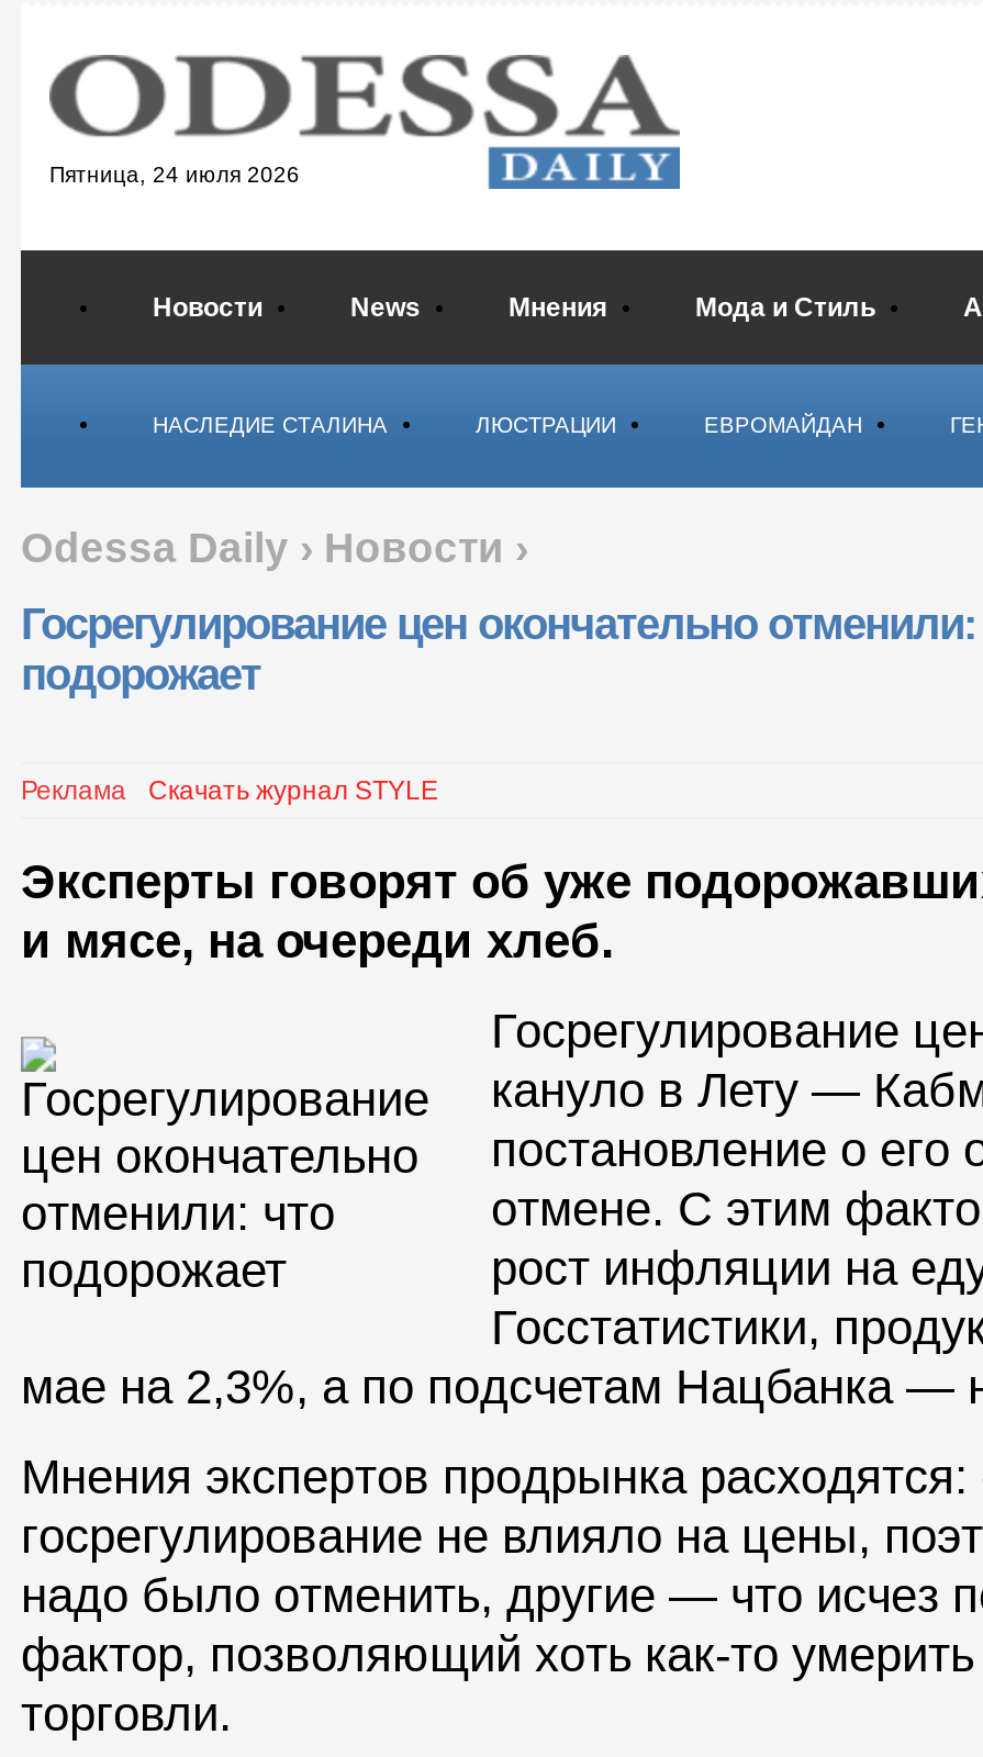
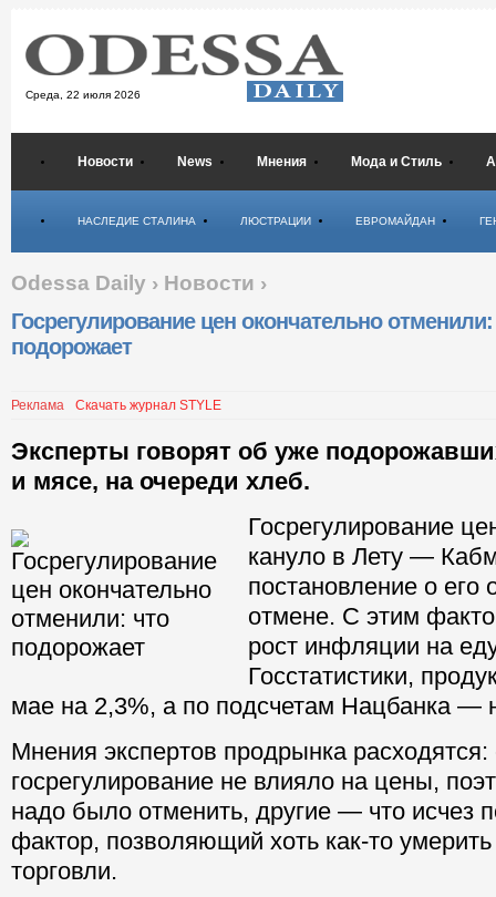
- Пятница, 24 июля 2026
+ Среда, 22 июля 2026
